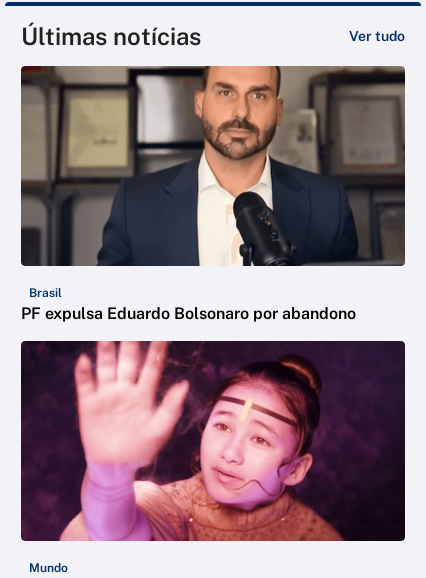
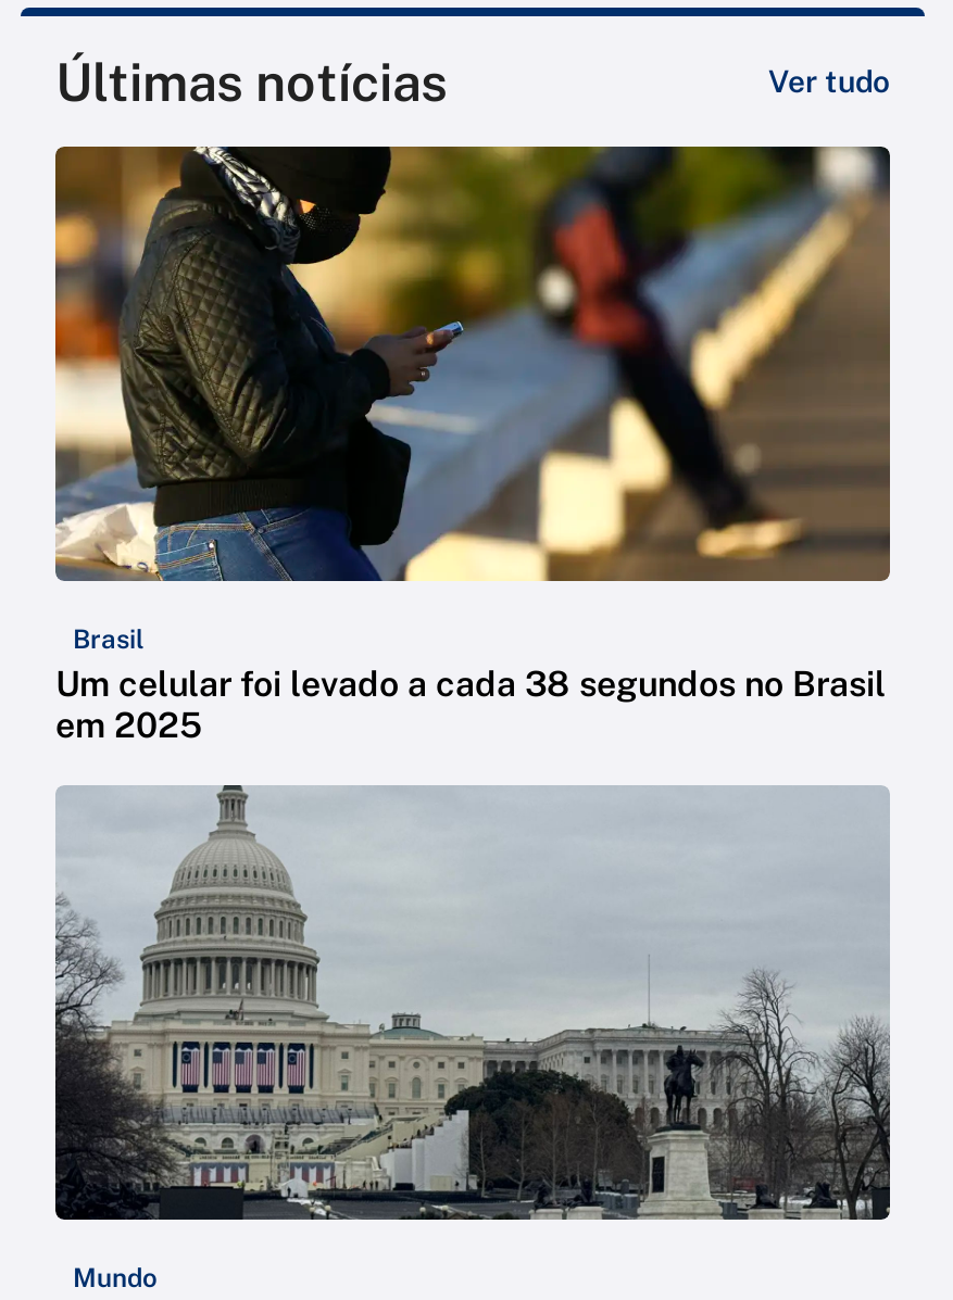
- [image]
- PF expulsa Eduardo Bolsonaro por abandono
+ [image]
+ Um celular foi levado a cada 38 segundos no Brasil
+ em 2025

- [image]
+ [image]
